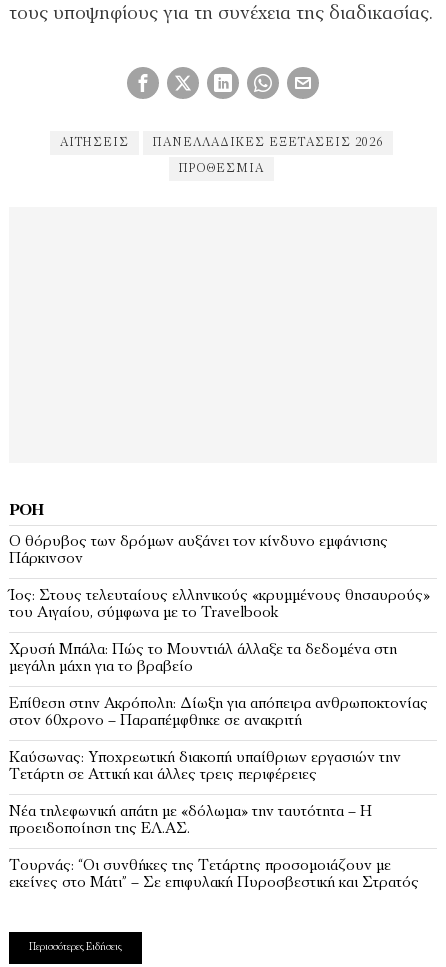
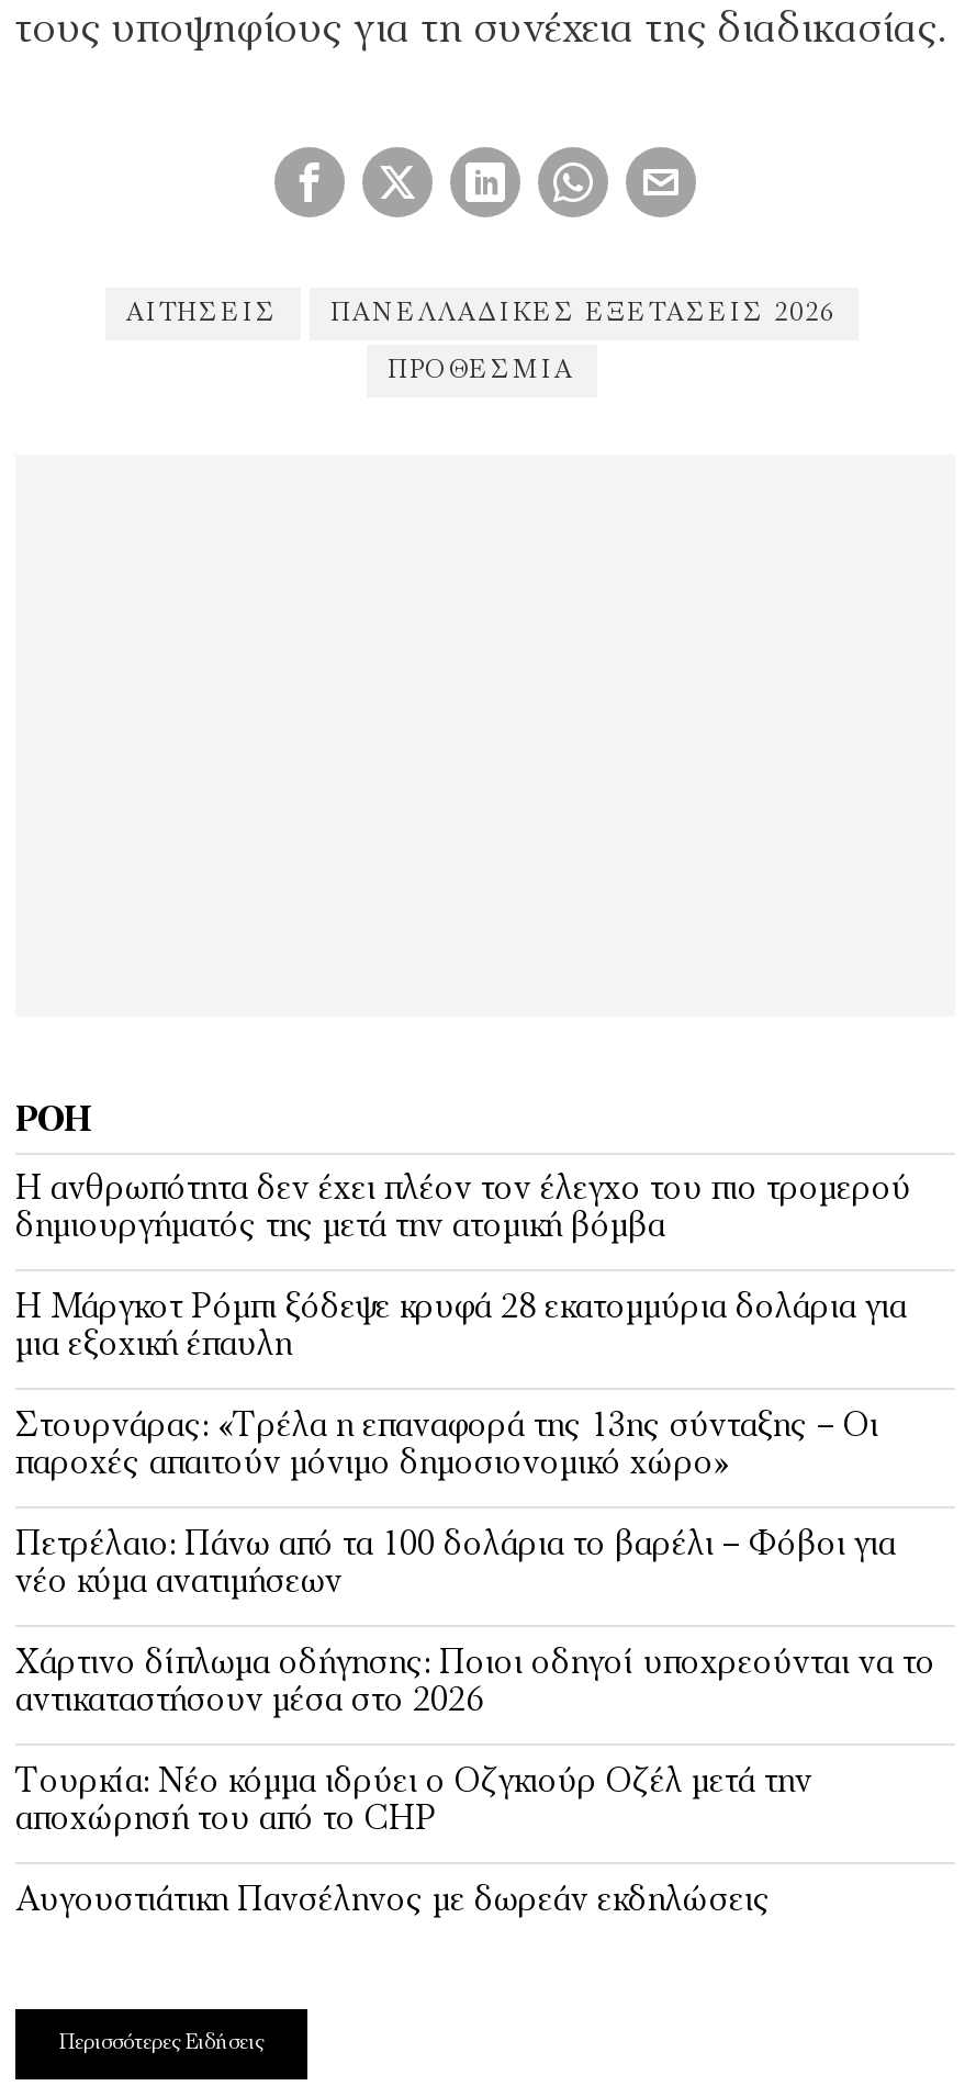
- Ο θόρυβος των δρόμων αυξάνει τον κίνδυνο εμφάνισης
- Πάρκινσον
+ Η ανθρωπότητα δεν έχει πλέον τον έλεγχο του πιο τρομερού
+ δημιουργήματός της μετά την ατομική βόμβα

- Ίος: Στους τελευταίους ελληνικούς «κρυμμένους θησαυρούς»
- του Αιγαίου, σύμφωνα με το Travelbook
+ Η Μάργκοτ Ρόμπι ξόδεψε κρυφά 28 εκατομμύρια δολάρια για
+ μια εξοχική έπαυλη

- Χρυσή Μπάλα: Πώς το Μουντιάλ άλλαξε τα δεδομένα στη
- μεγάλη μάχη για το βραβείο
+ Στουρνάρας: «Τρέλα η επαναφορά της 13ης σύνταξης – Οι
+ παροχές απαιτούν μόνιμο δημοσιονομικό χώρο»

- Επίθεση στην Ακρόπολη: Δίωξη για απόπειρα ανθρωποκτονίας
- στον 60χρονο – Παραπέμφθηκε σε ανακριτή
+ Πετρέλαιο: Πάνω από τα 100 δολάρια το βαρέλι – Φόβοι για
+ νέο κύμα ανατιμήσεων

- Καύσωνας: Υποχρεωτική διακοπή υπαίθριων εργασιών την
- Τετάρτη σε Αττική και άλλες τρεις περιφέρειες
+ Χάρτινο δίπλωμα οδήγησης: Ποιοι οδηγοί υποχρεούνται να το
+ αντικαταστήσουν μέσα στο 2026

- Νέα τηλεφωνική απάτη με «δόλωμα» την ταυτότητα – Η
- προειδοποίηση της ΕΛ.ΑΣ.
+ Τουρκία: Νέο κόμμα ιδρύει ο Οζγκιούρ Οζέλ μετά την
+ αποχώρησή του από το CHP

- Τουρνάς: “Οι συνθήκες της Τετάρτης προσομοιάζουν με
- εκείνες στο Μάτι” – Σε επιφυλακή Πυροσβεστική και Στρατός
+ Αυγουστιάτικη Πανσέληνος με δωρεάν εκδηλώσεις
